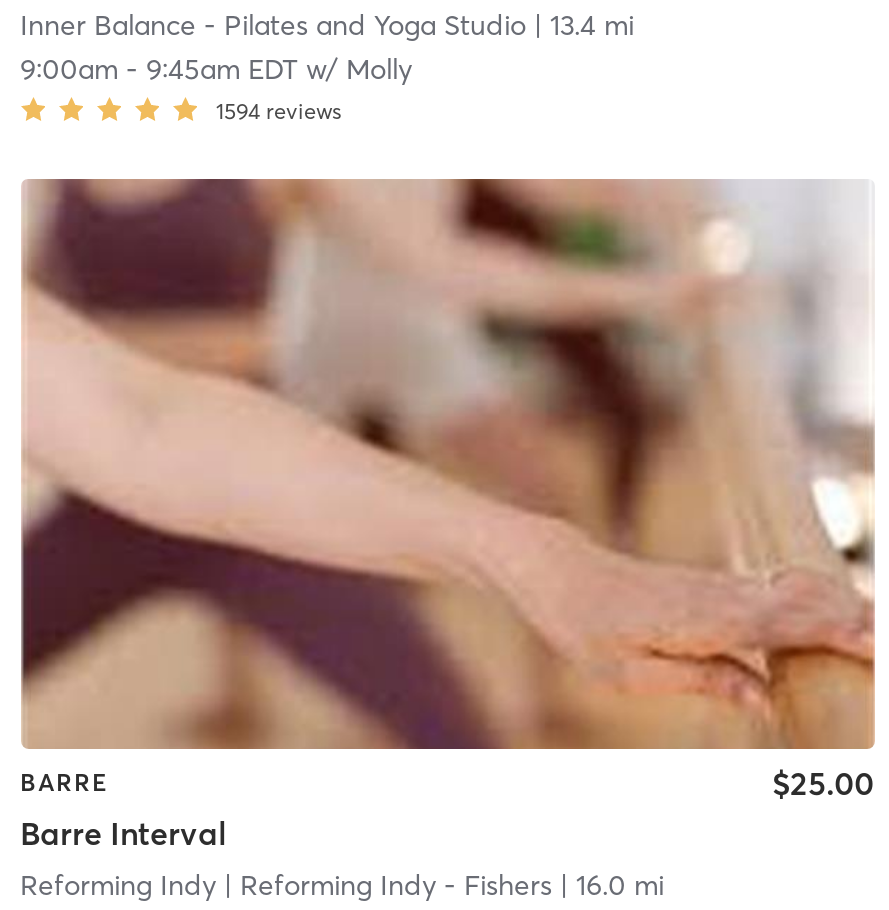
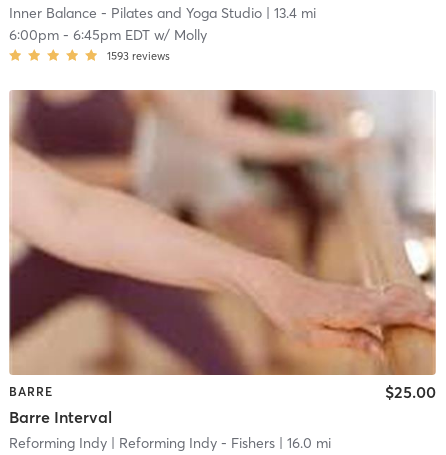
- 9:00am - 9:45am EDT w/ Molly
+ 6:00pm - 6:45pm EDT w/ Molly

- 1594 reviews
+ 1593 reviews
